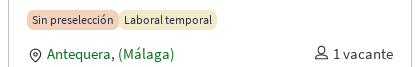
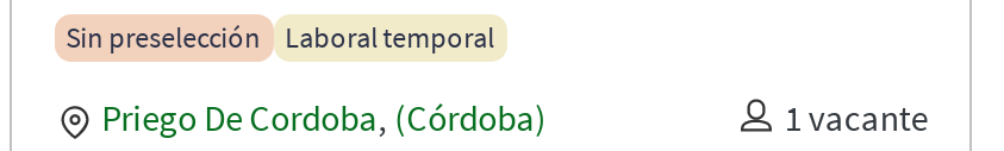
- Antequera, (Málaga)
+ Priego De Cordoba, (Córdoba)
